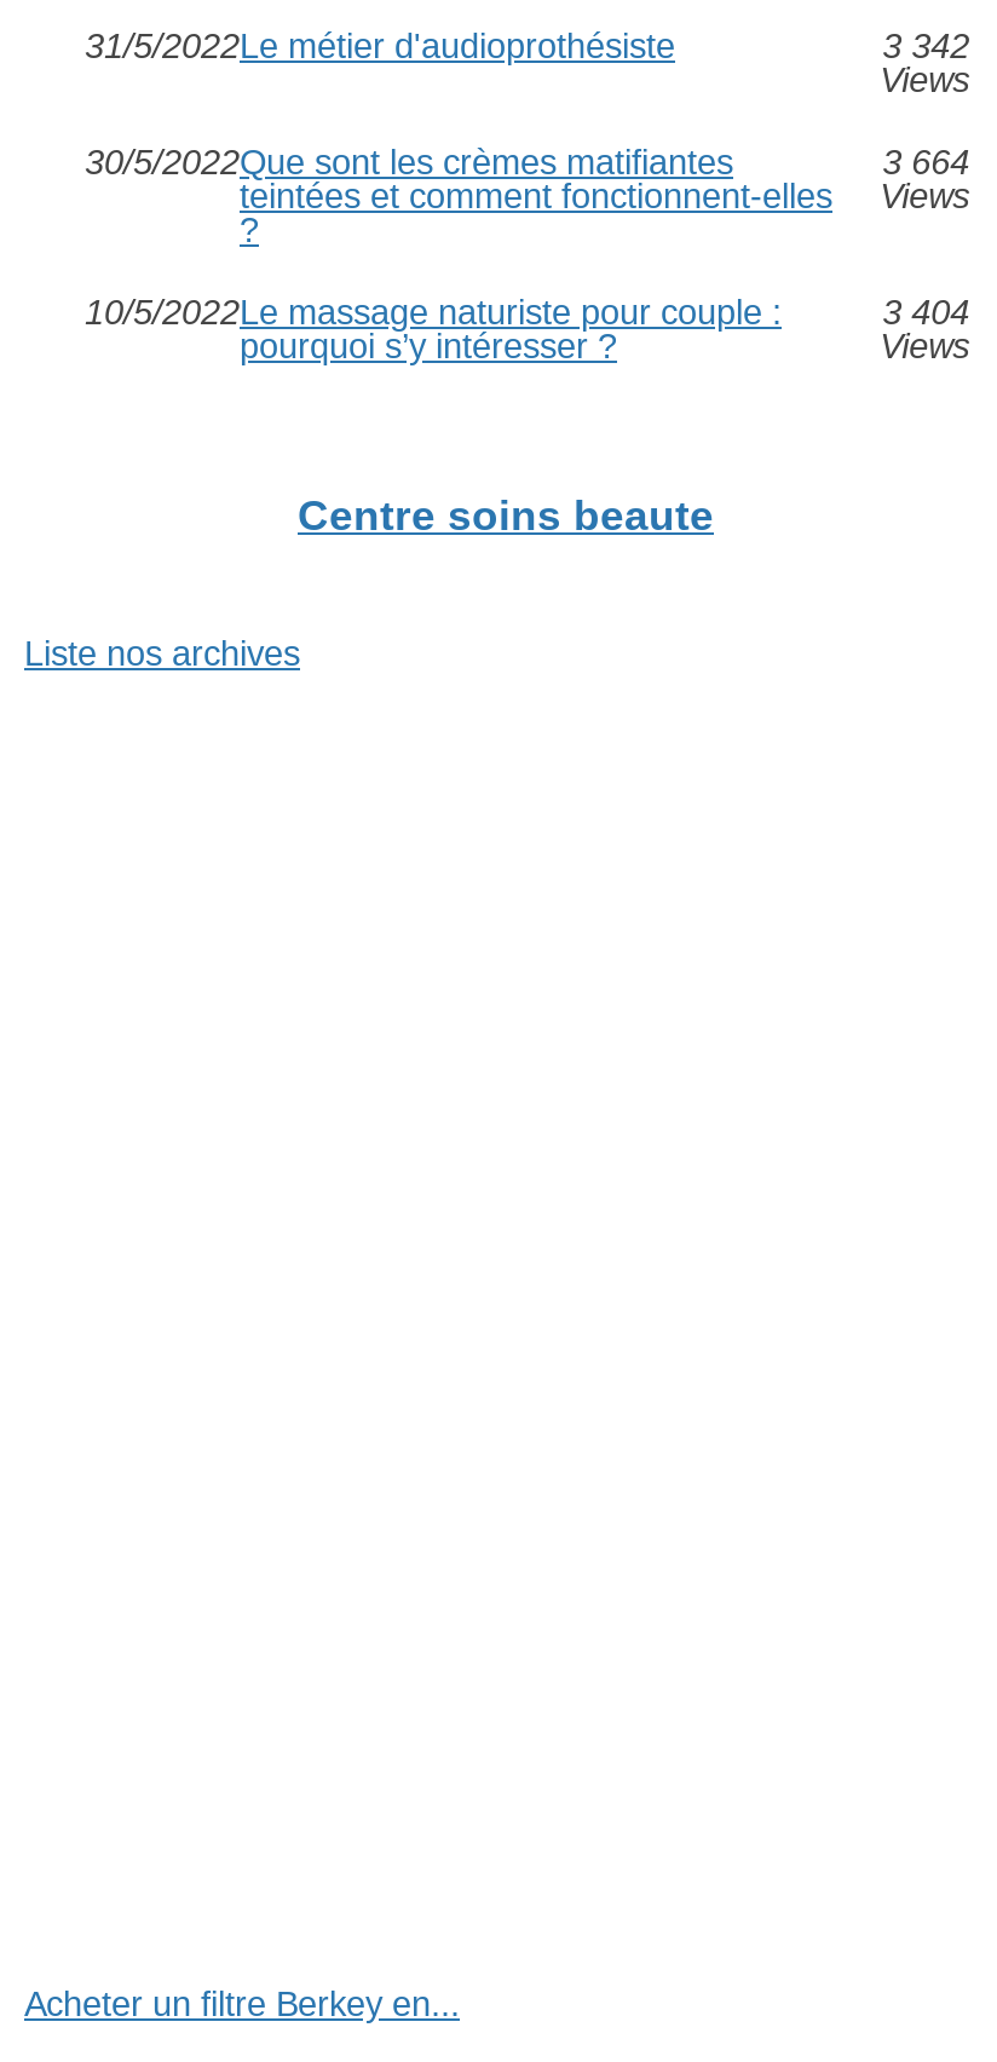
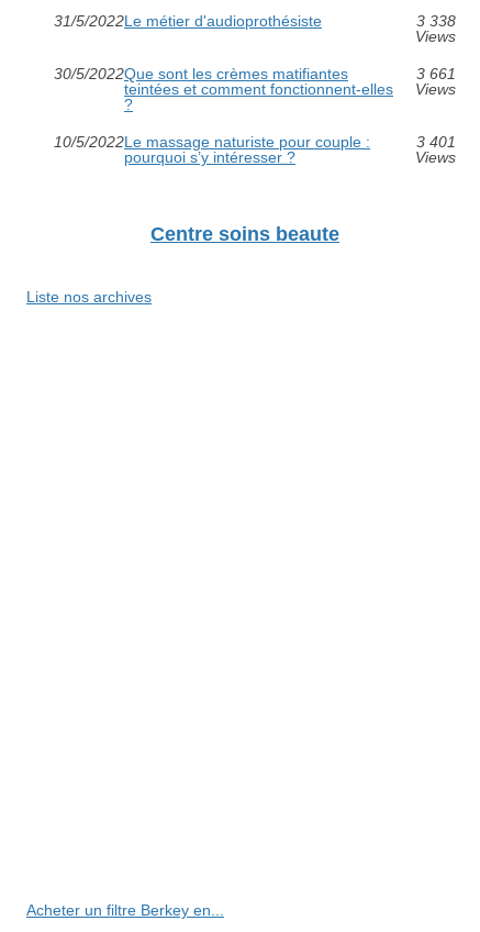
- 3 342
+ 3 338

- 3 664
+ 3 661

- 3 404
+ 3 401
